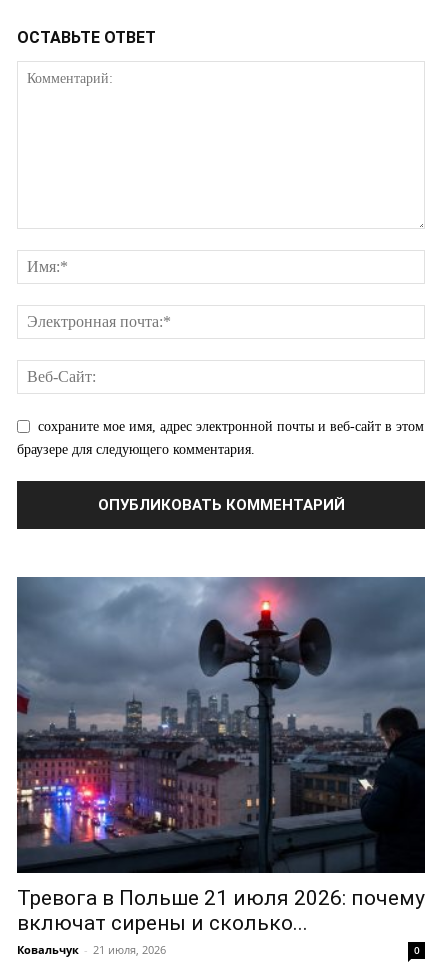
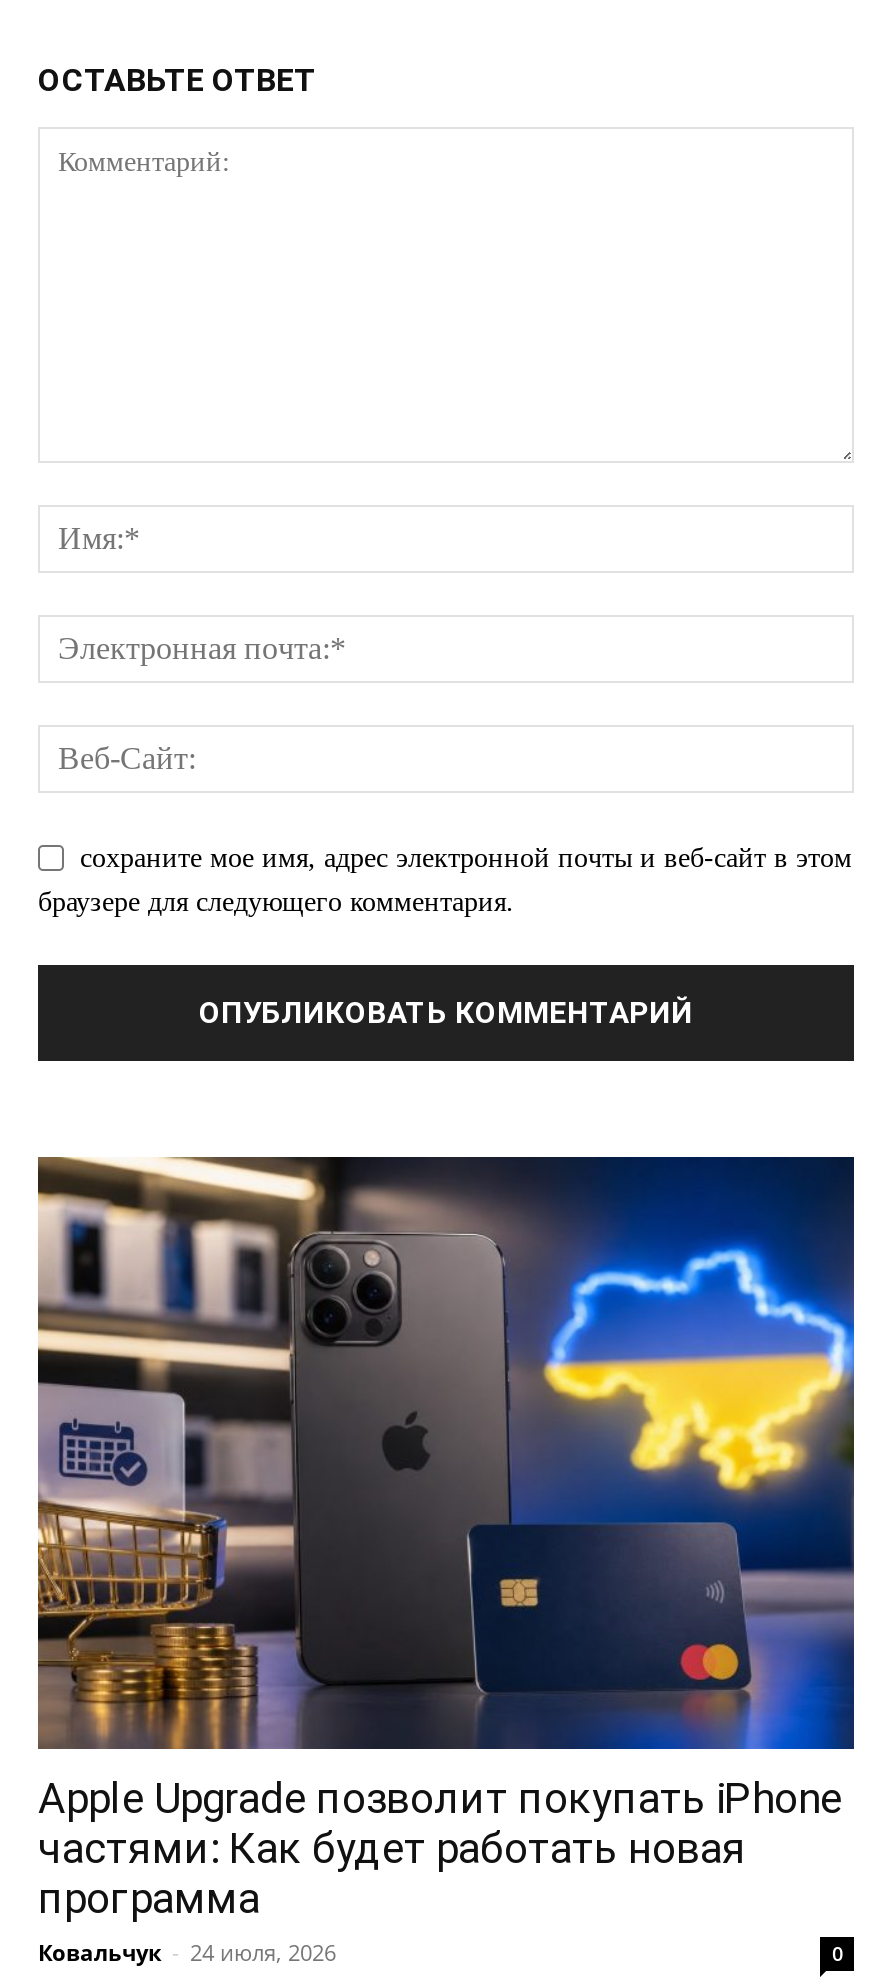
- [image]
- Тревога в Польше 21 июля 2026: почему
- включат сирены и сколько...
- Ковальчук - 21 июля, 2026
+ [image]
+ Apple Upgrade позволит покупать iPhone
+ частями: Как будет работать новая
+ программа
+ Ковальчук - 24 июля, 2026
